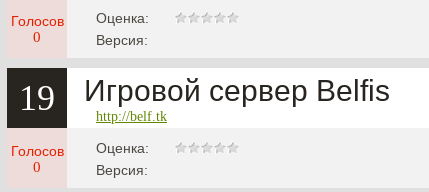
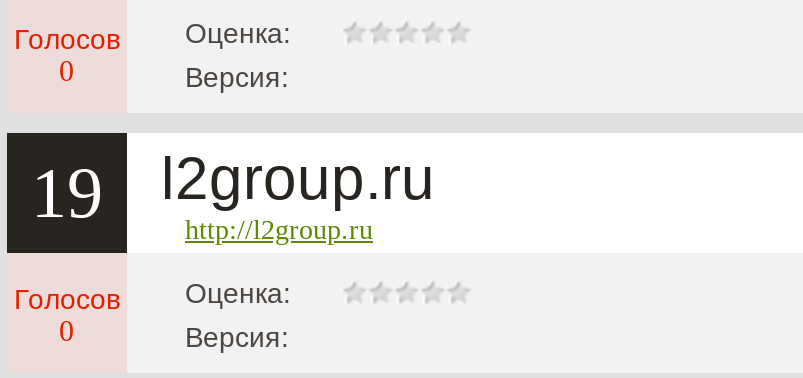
- Игровой сервер Belfis
- http://belf.tk
+ l2group.ru
+ http://l2group.ru
